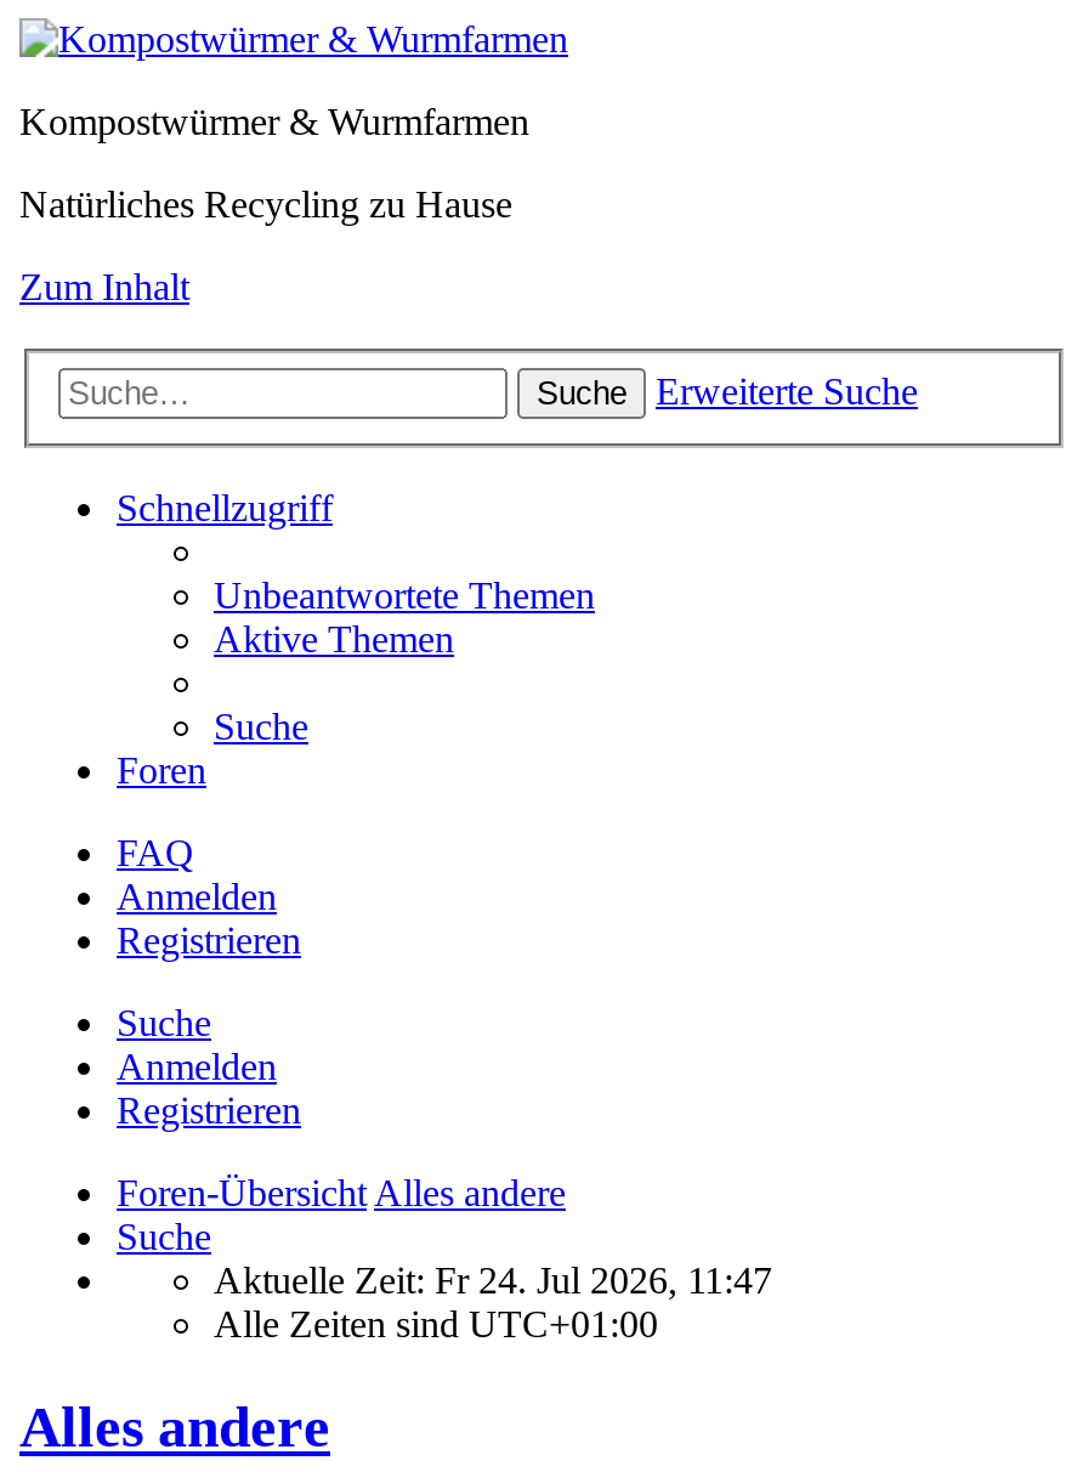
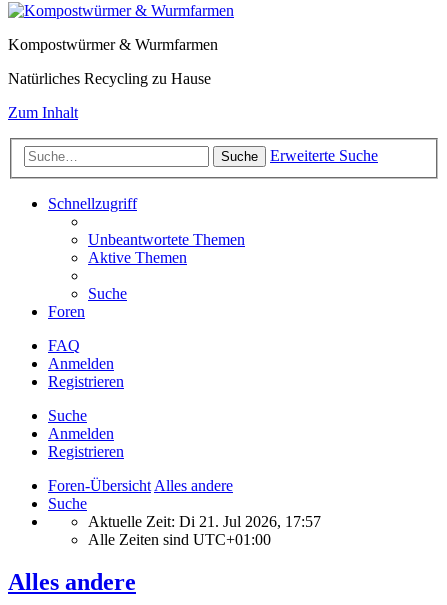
- Aktuelle Zeit: Fr 24. Jul 2026, 11:47
+ Aktuelle Zeit: Di 21. Jul 2026, 17:57
